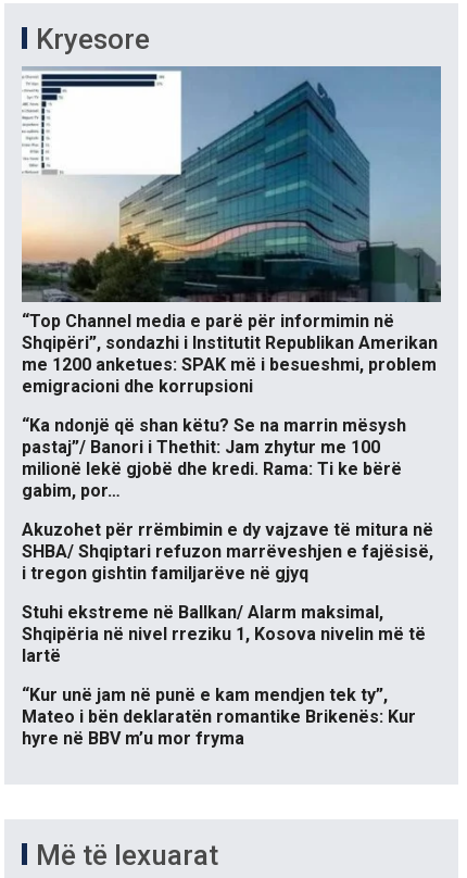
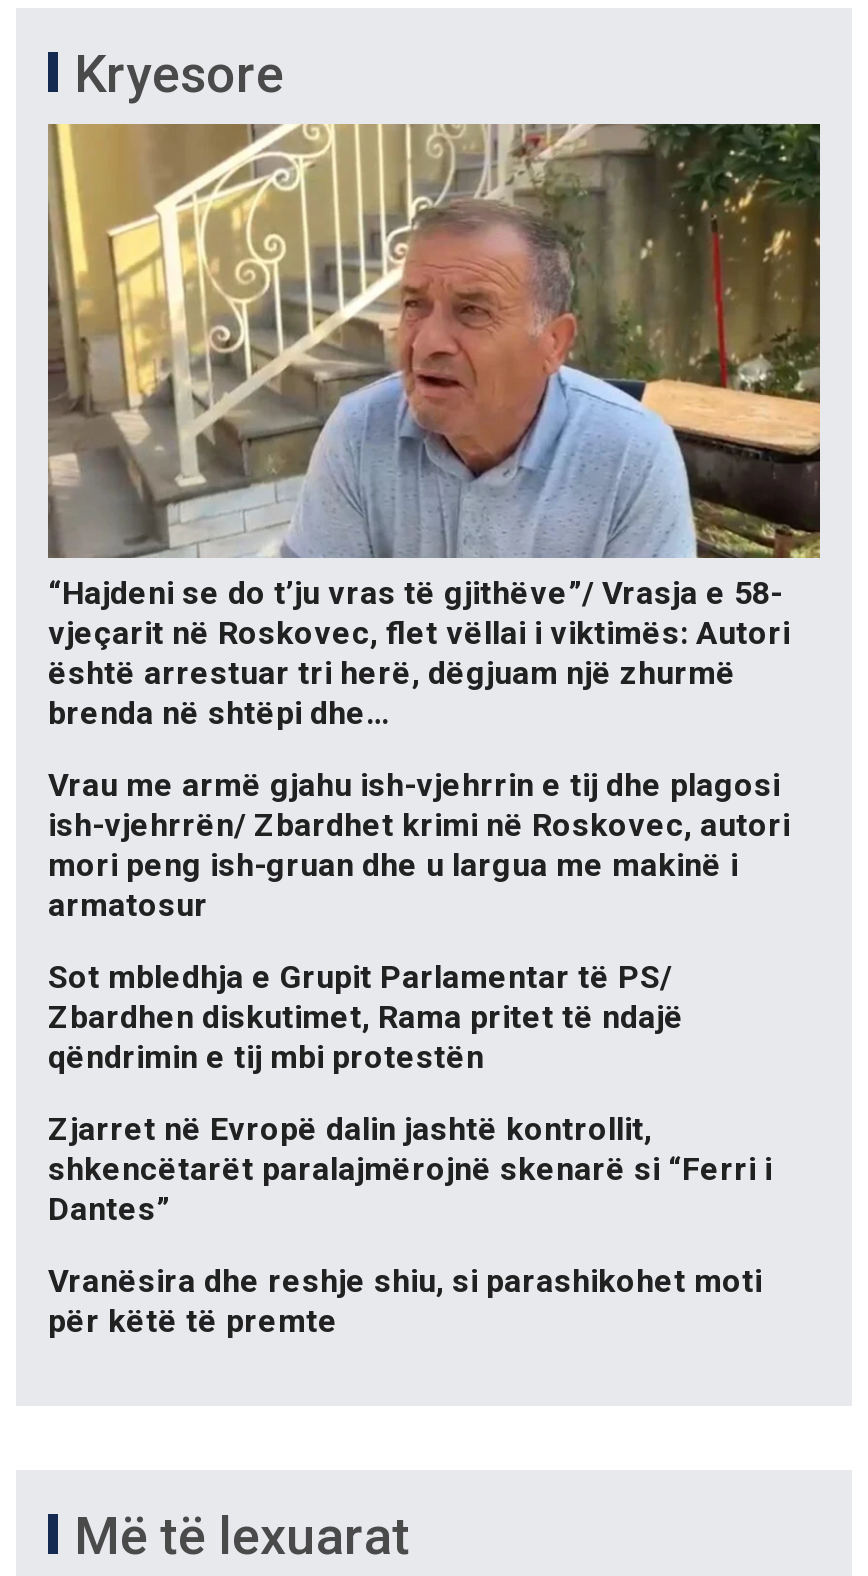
- [image]
- “Top Channel media e parë për informimin në
- Shqipëri”, sondazhi i Institutit Republikan Amerikan
- me 1200 anketues: SPAK më i besueshmi, problem
- emigracioni dhe korrupsioni
+ [image]
+ “Hajdeni se do t’ju vras të gjithëve”/ Vrasja e 58-
+ vjeçarit në Roskovec, flet vëllai i viktimës: Autori
+ është arrestuar tri herë, dëgjuam një zhurmë
+ brenda në shtëpi dhe…

- “Ka ndonjë që shan këtu? Se na marrin mësysh
- pastaj”/ Banori i Thethit: Jam zhytur me 100
- milionë lekë gjobë dhe kredi. Rama: Ti ke bërë
- gabim, por…
+ Vrau me armë gjahu ish-vjehrrin e tij dhe plagosi
+ ish-vjehrrën/ Zbardhet krimi në Roskovec, autori
+ mori peng ish-gruan dhe u largua me makinë i
+ armatosur

- Akuzohet për rrëmbimin e dy vajzave të mitura në
- SHBA/ Shqiptari refuzon marrëveshjen e fajësisë,
- i tregon gishtin familjarëve në gjyq
+ Sot mbledhja e Grupit Parlamentar të PS/
+ Zbardhen diskutimet, Rama pritet të ndajë
+ qëndrimin e tij mbi protestën

- Stuhi ekstreme në Ballkan/ Alarm maksimal,
- Shqipëria në nivel rreziku 1, Kosova nivelin më të
- lartë
+ Zjarret në Evropë dalin jashtë kontrollit,
+ shkencëtarët paralajmërojnë skenarë si “Ferri i
+ Dantes”

- “Kur unë jam në punë e kam mendjen tek ty”,
- Mateo i bën deklaratën romantike Brikenës: Kur
- hyre në BBV m’u mor fryma
+ Vranësira dhe reshje shiu, si parashikohet moti
+ për këtë të premte
